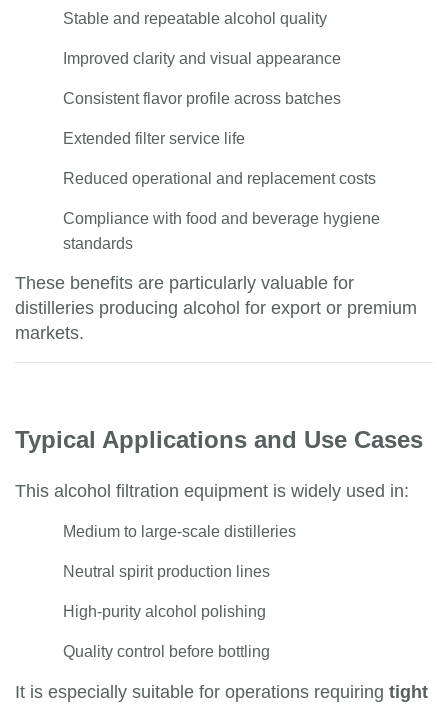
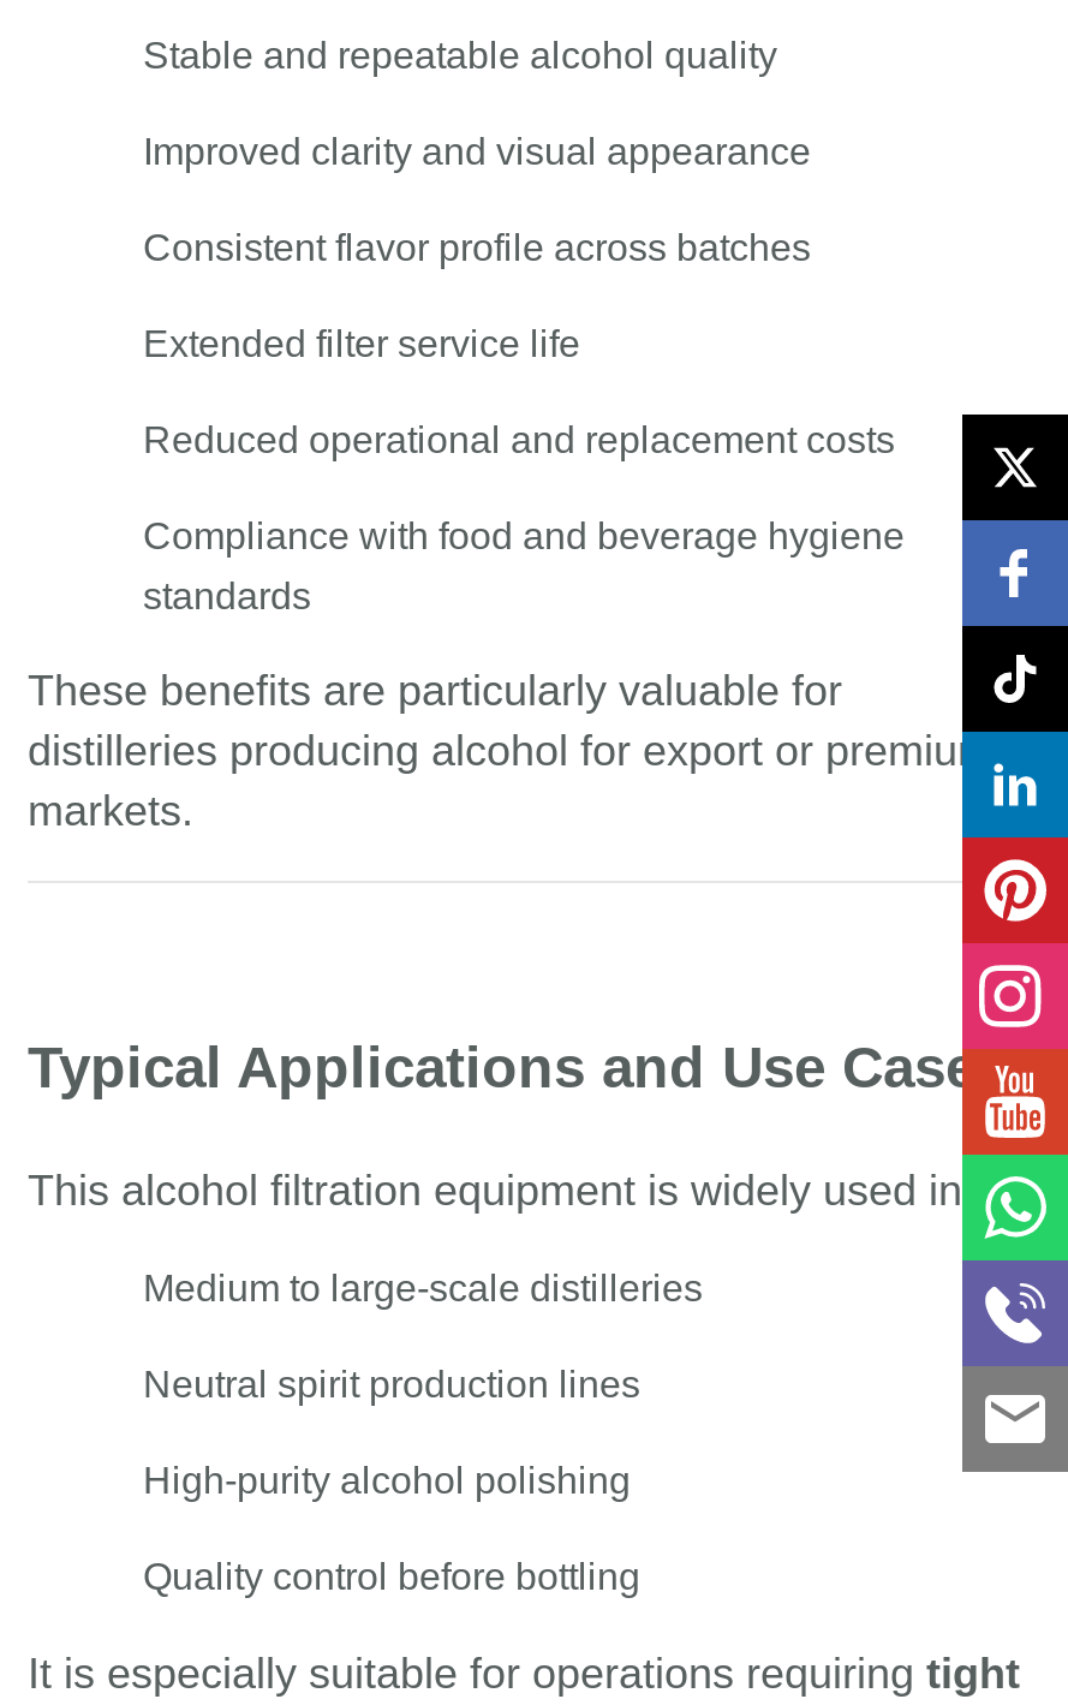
+ [image]
